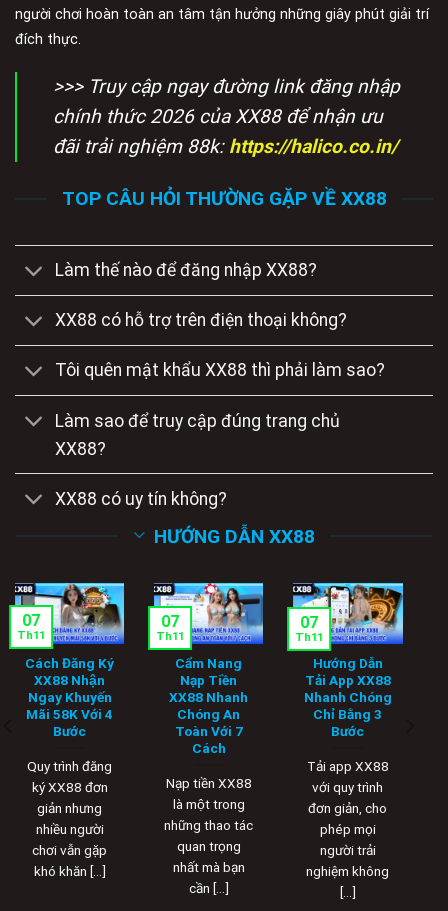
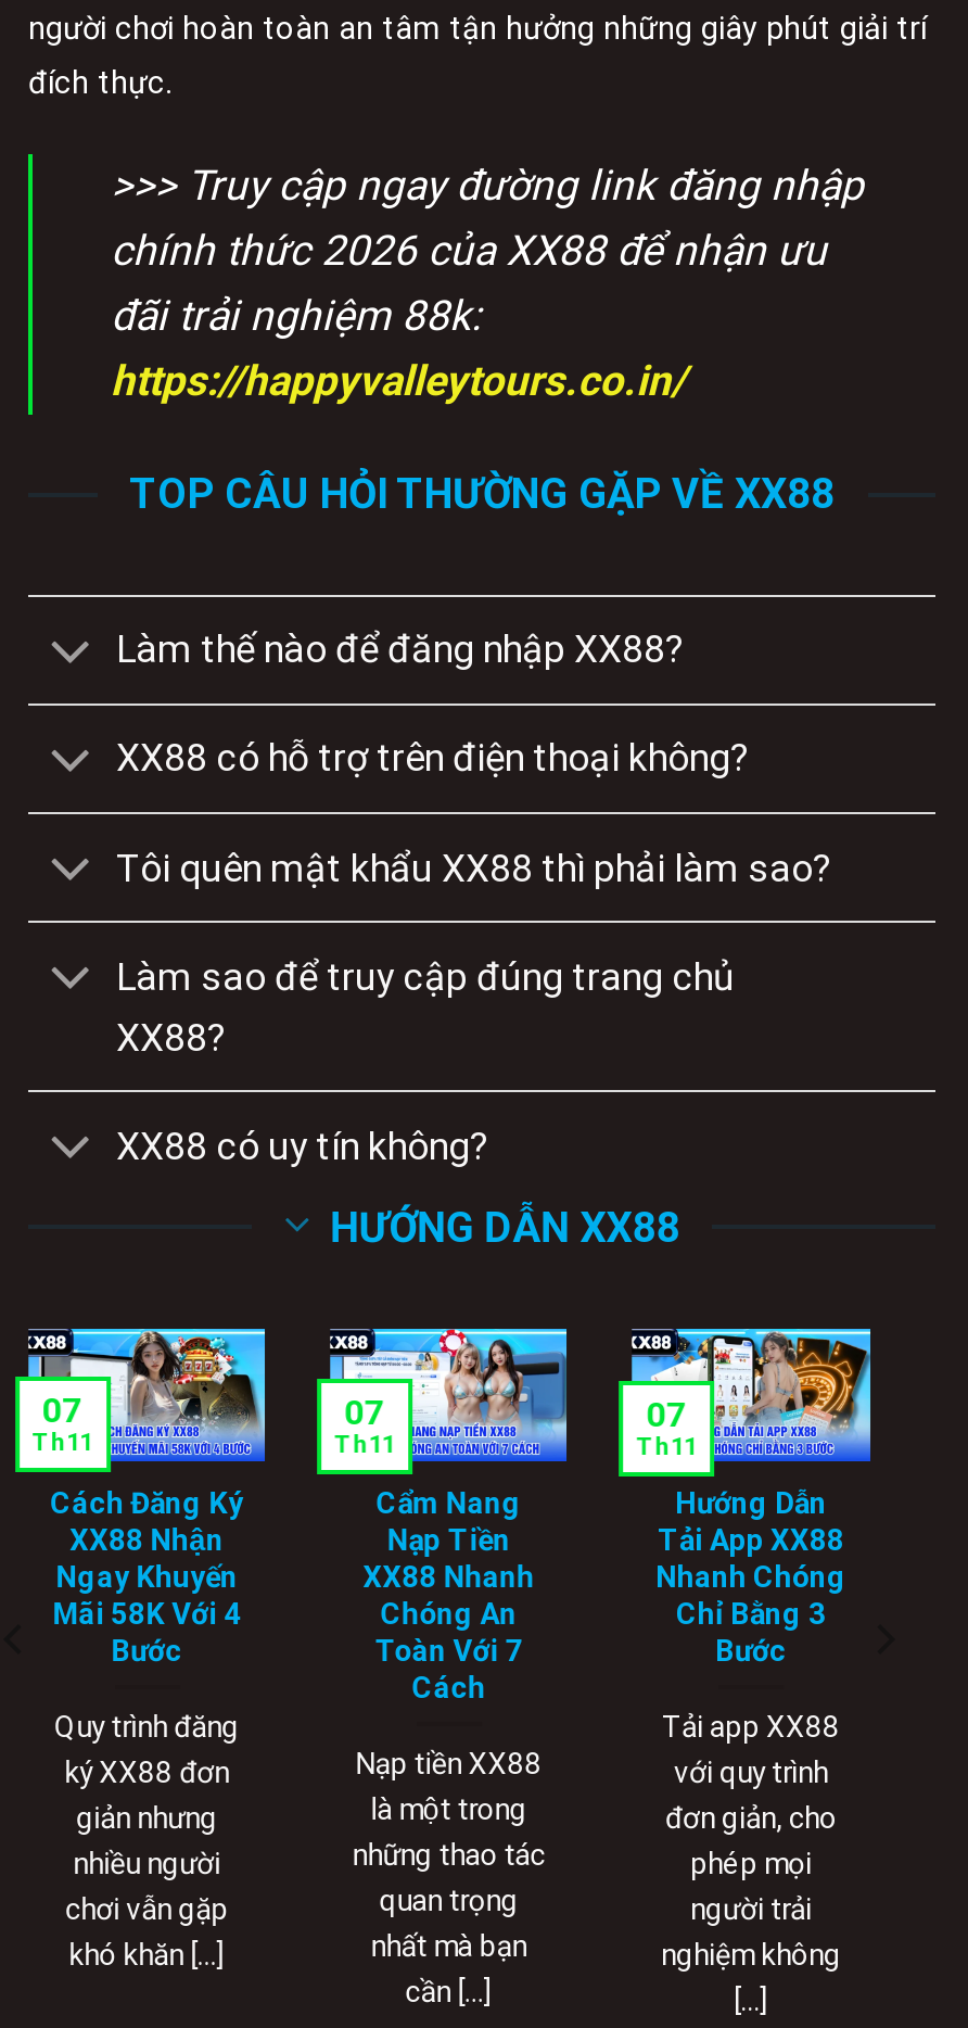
- đãi trải nghiệm 88k: https://halico.co.in/
+ đãi trải nghiệm 88k:
+ https://happyvalleytours.co.in/
